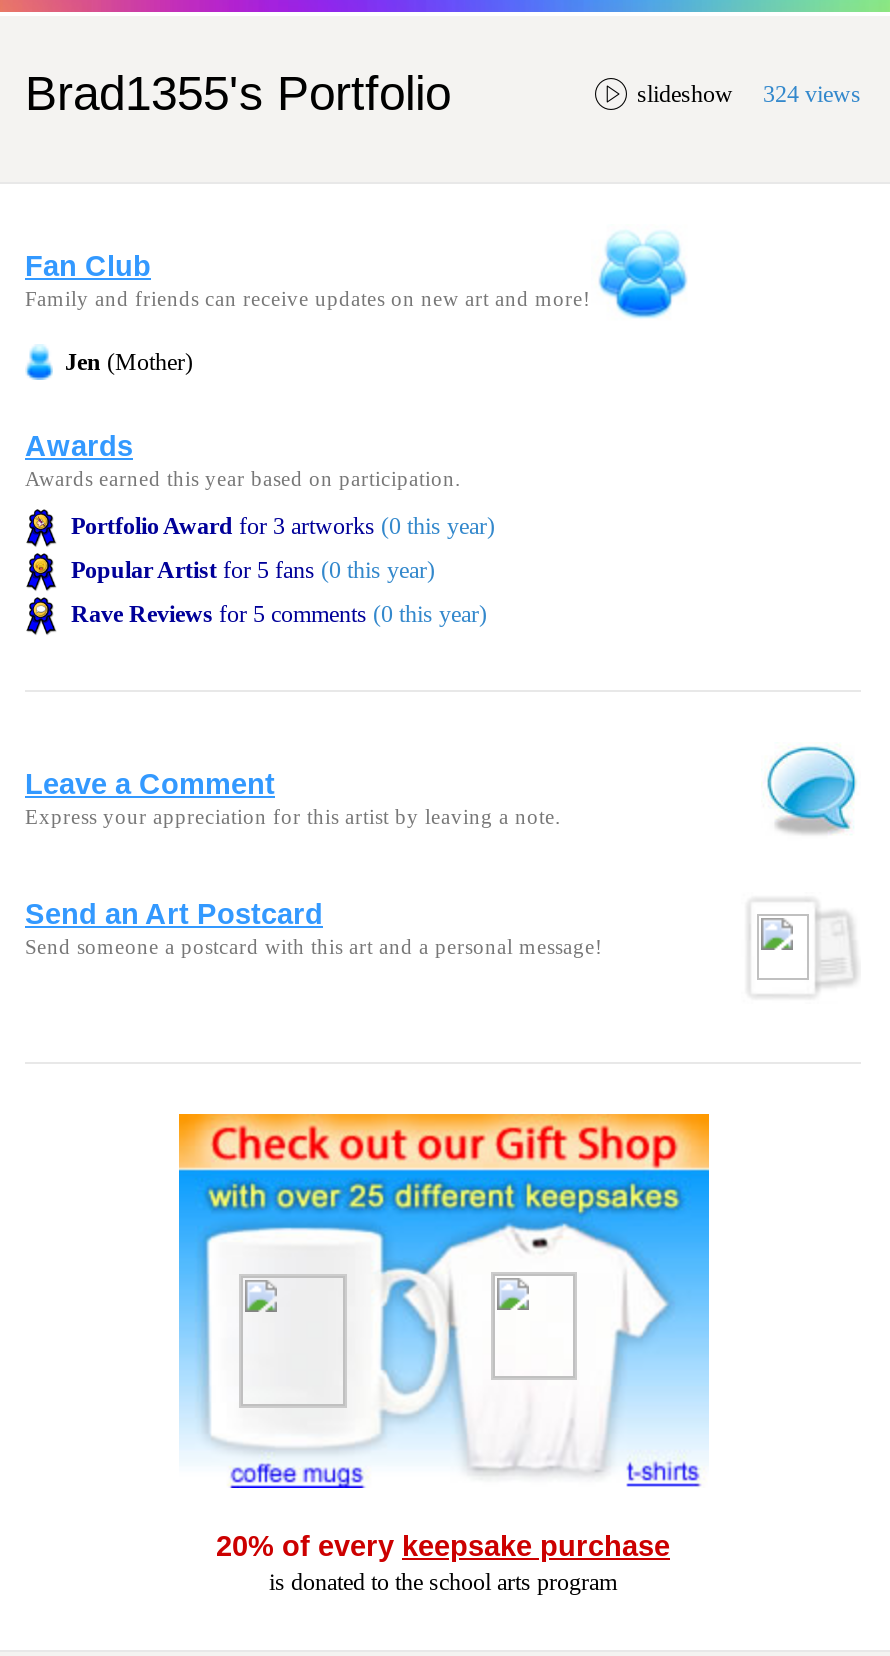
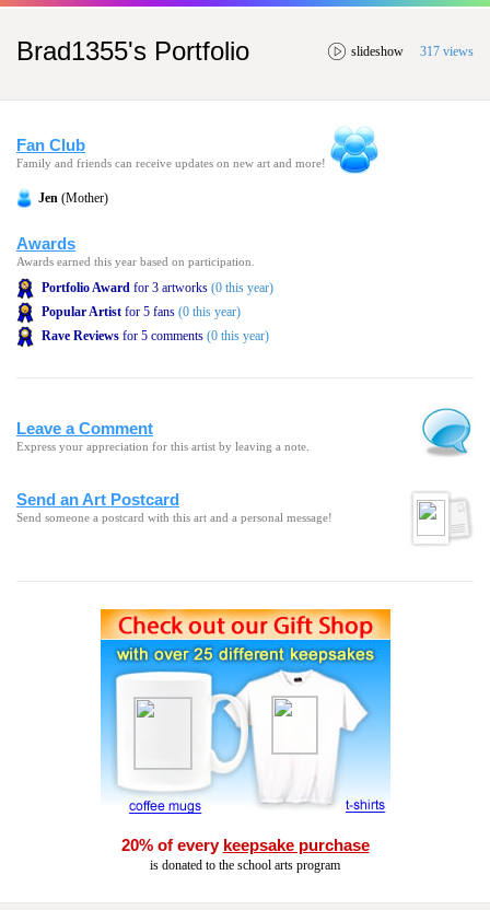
- slideshow 324 views
+ slideshow 317 views
